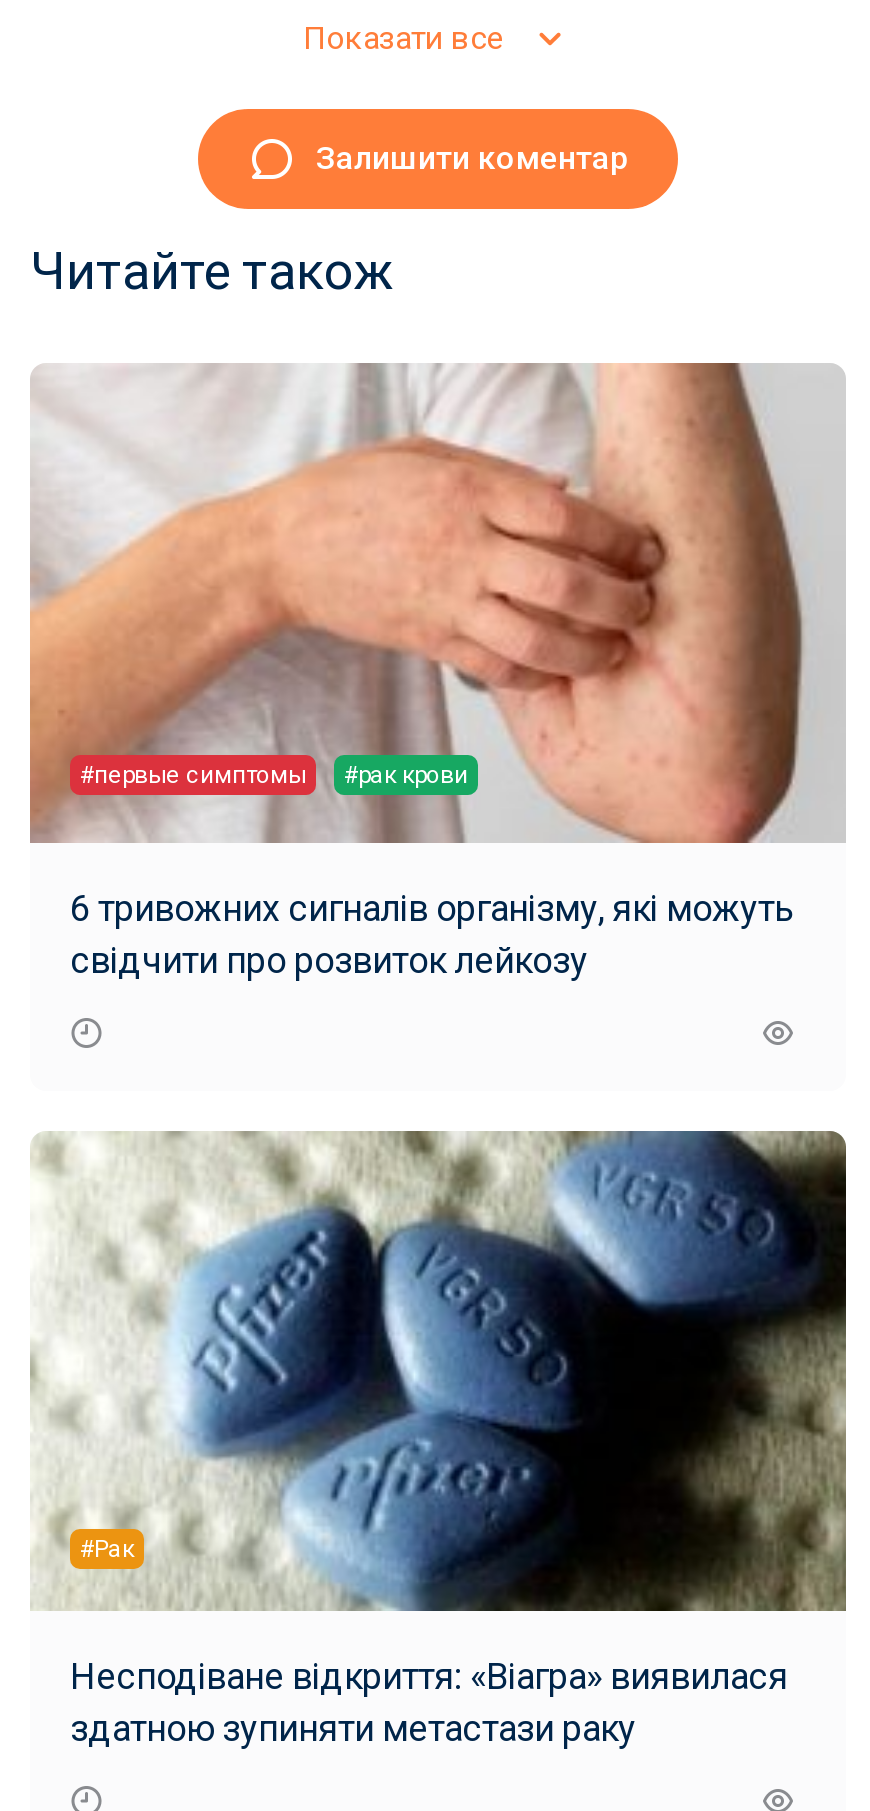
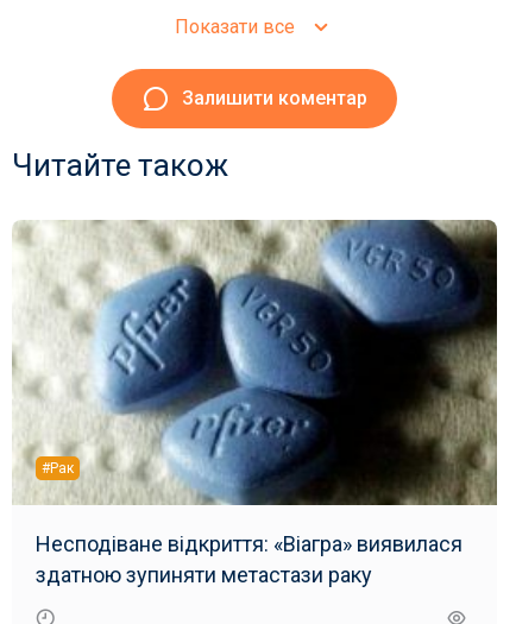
- [image]
- #первые симптомы
- #рак крови
- 6 тривожних сигналів організму, які можуть
- свідчити про розвиток лейкозу
